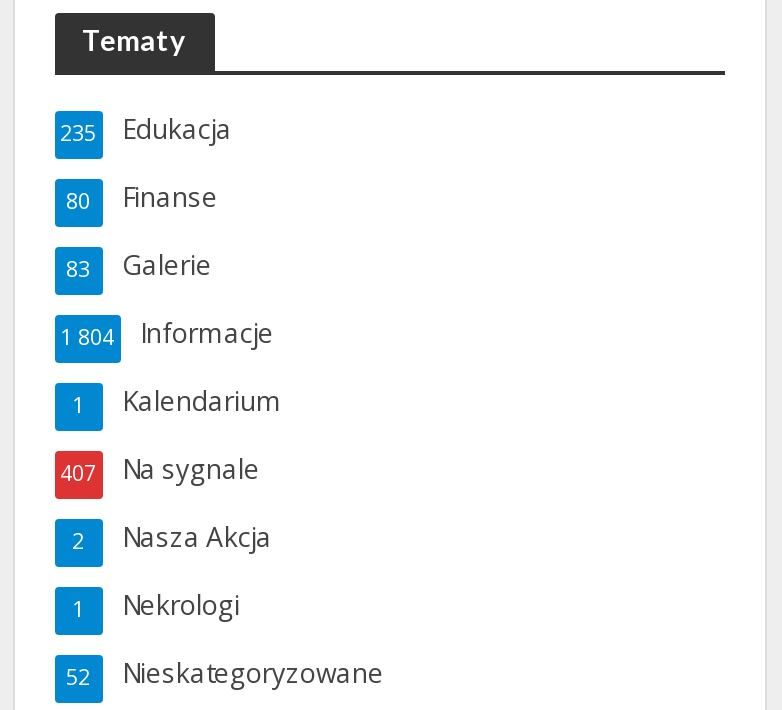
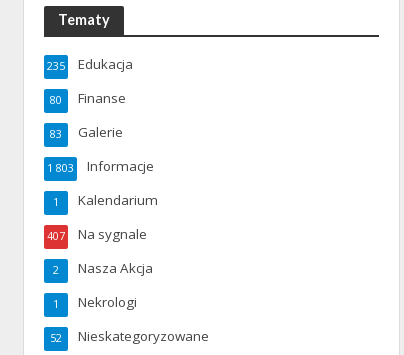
- 1 804 Informacje
+ 1 803 Informacje
